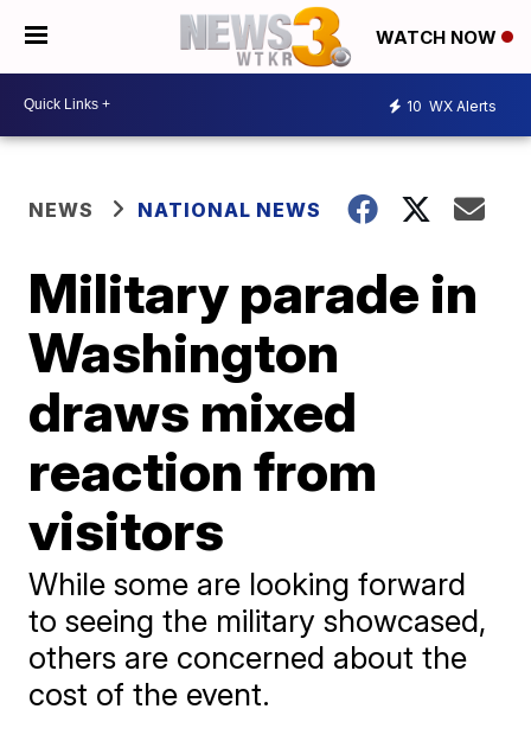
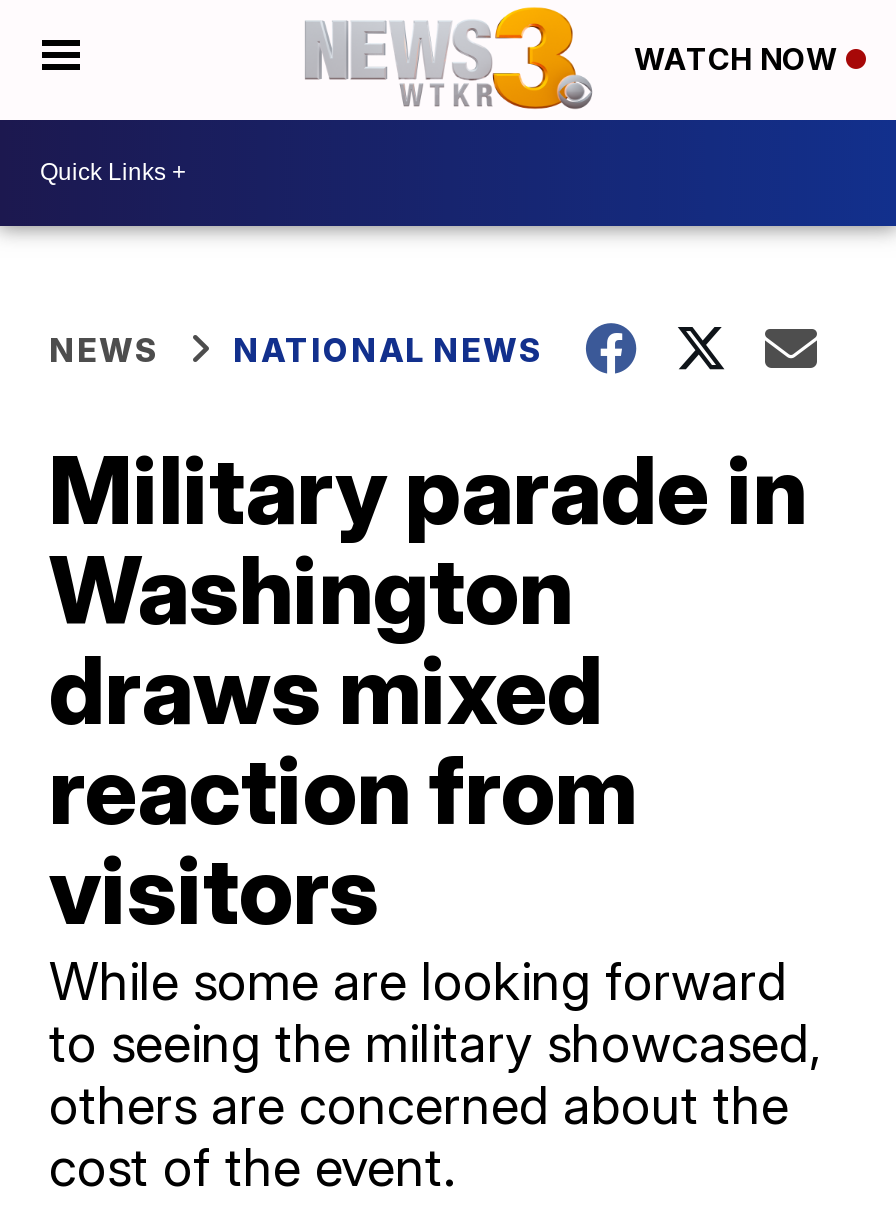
- 10 WX Alerts
